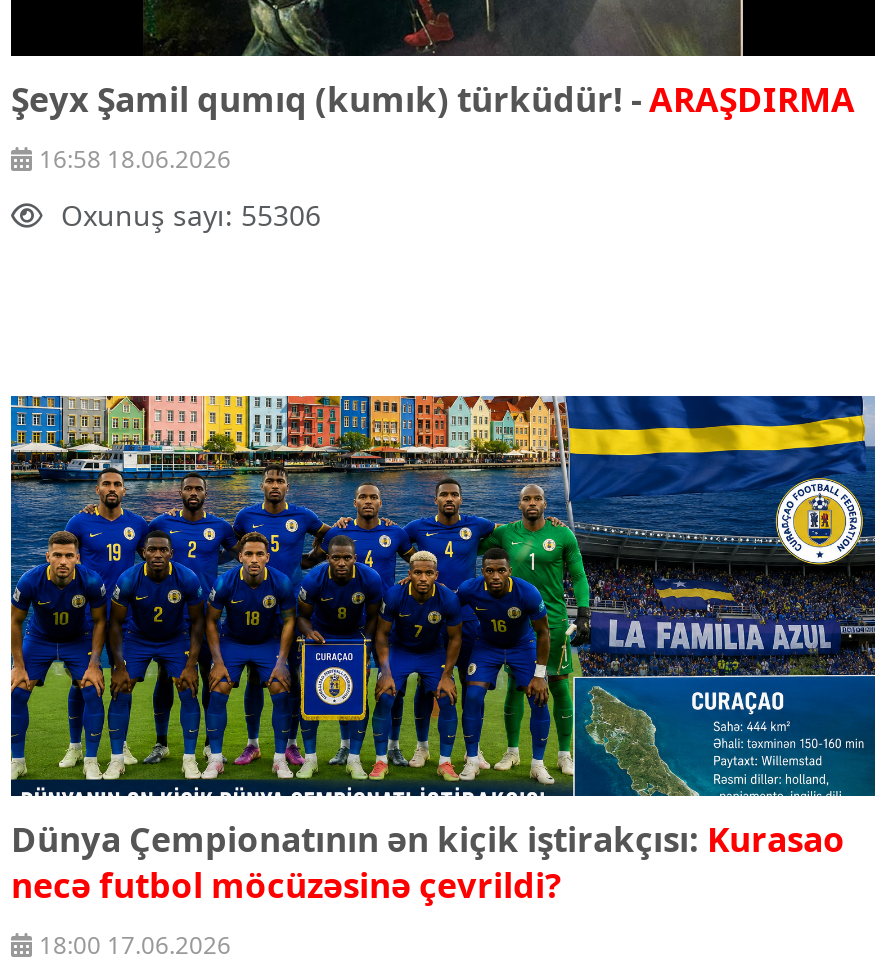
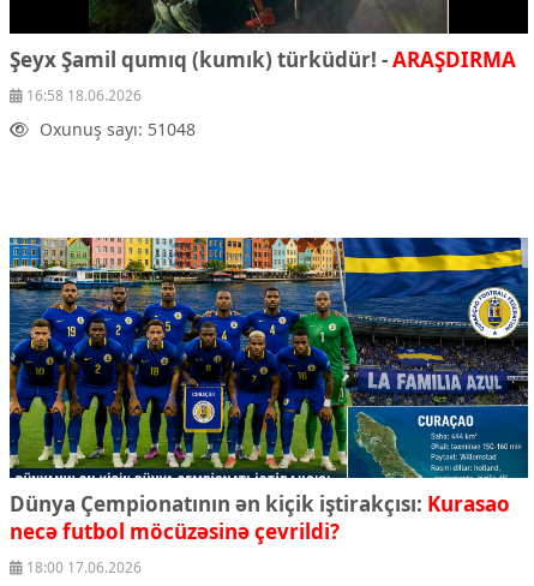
- Oxunuş sayı: 55306
+ Oxunuş sayı: 51048
